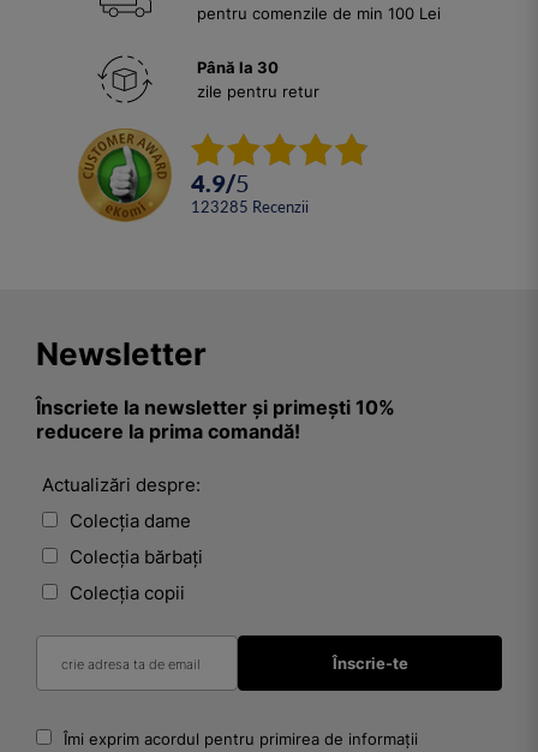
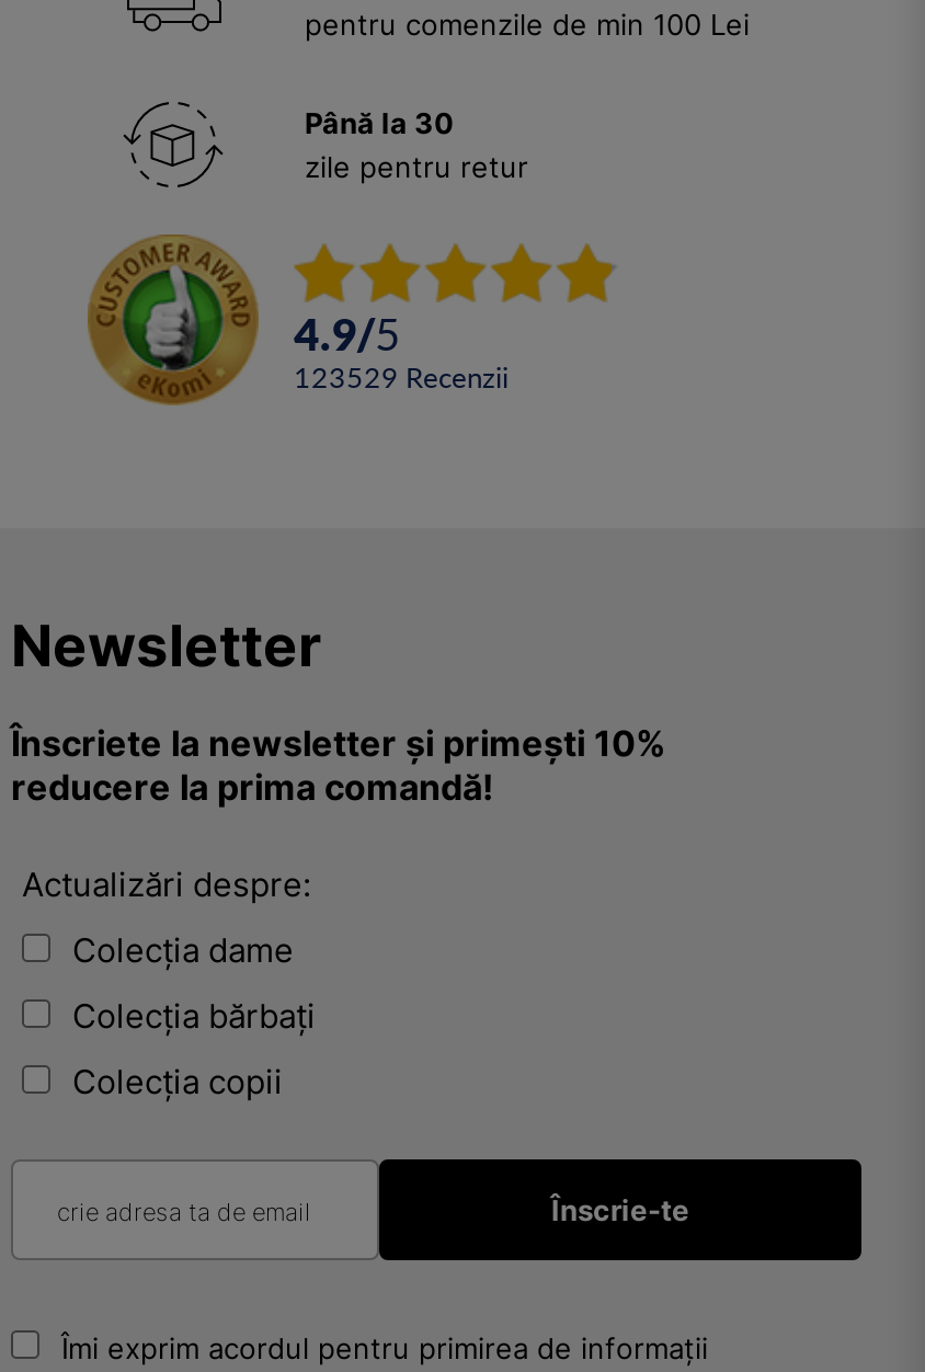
- 123285 Recenzii
+ 123529 Recenzii
